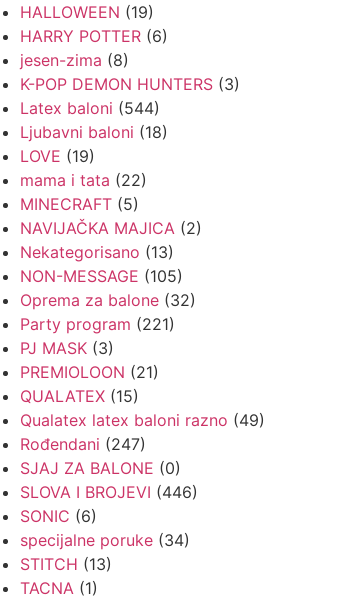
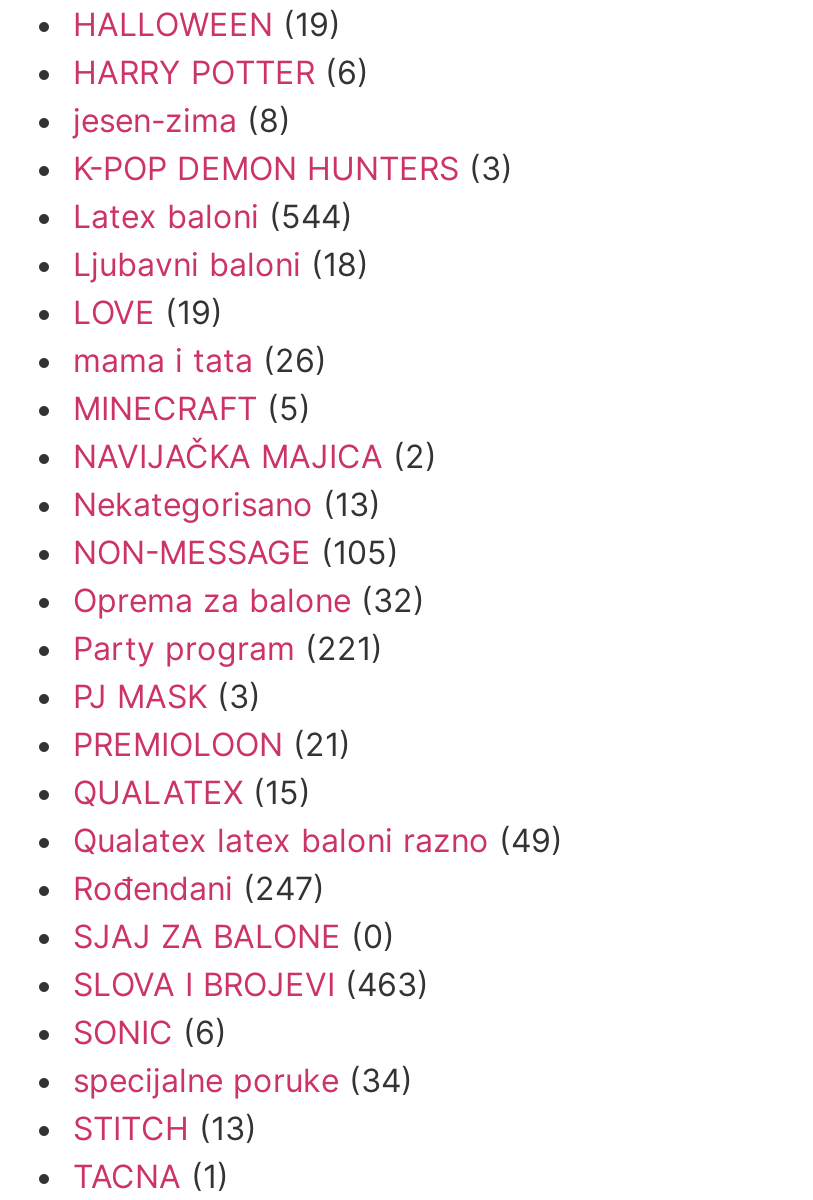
- mama i tata (22)
+ mama i tata (26)

- SLOVA I BROJEVI (446)
+ SLOVA I BROJEVI (463)
